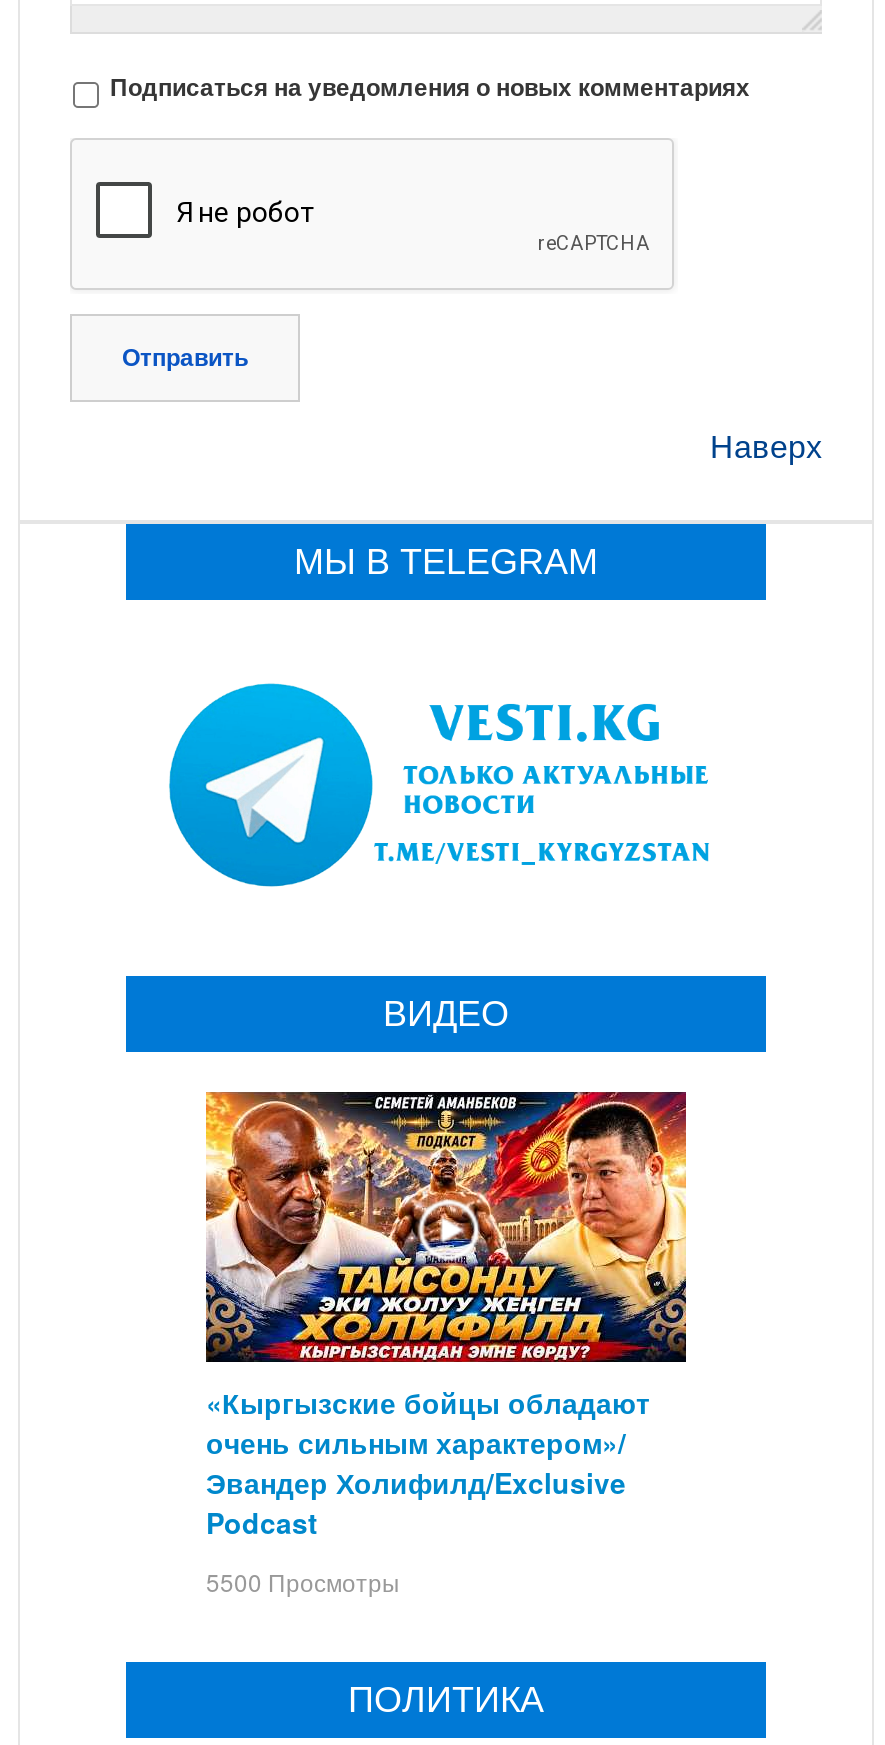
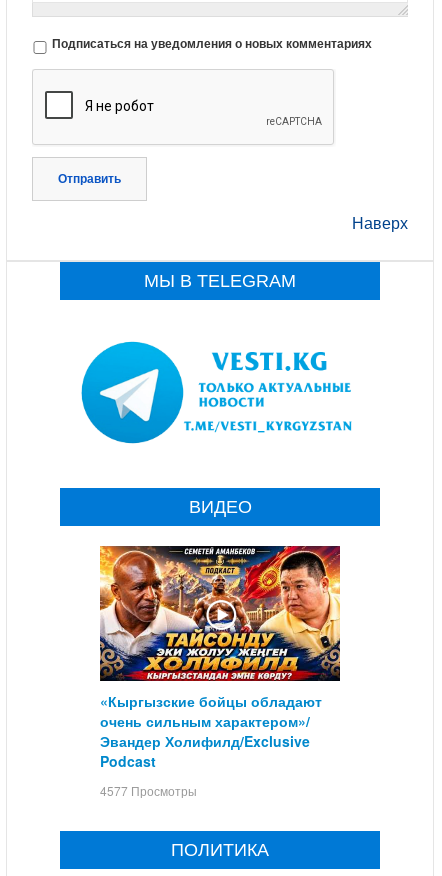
- 5500 Просмотры
+ 4577 Просмотры
